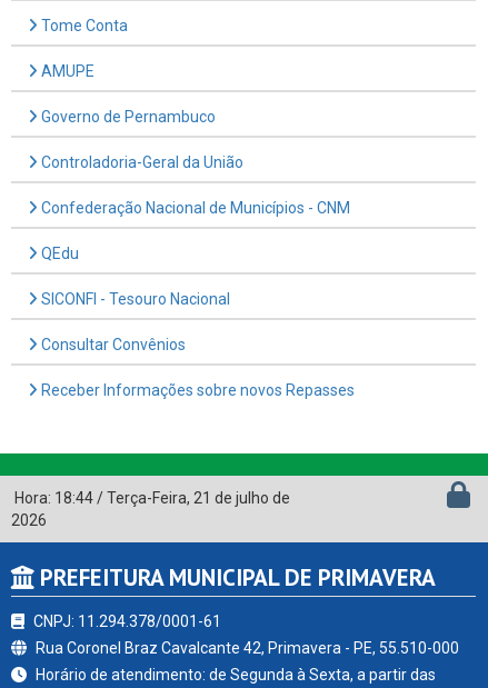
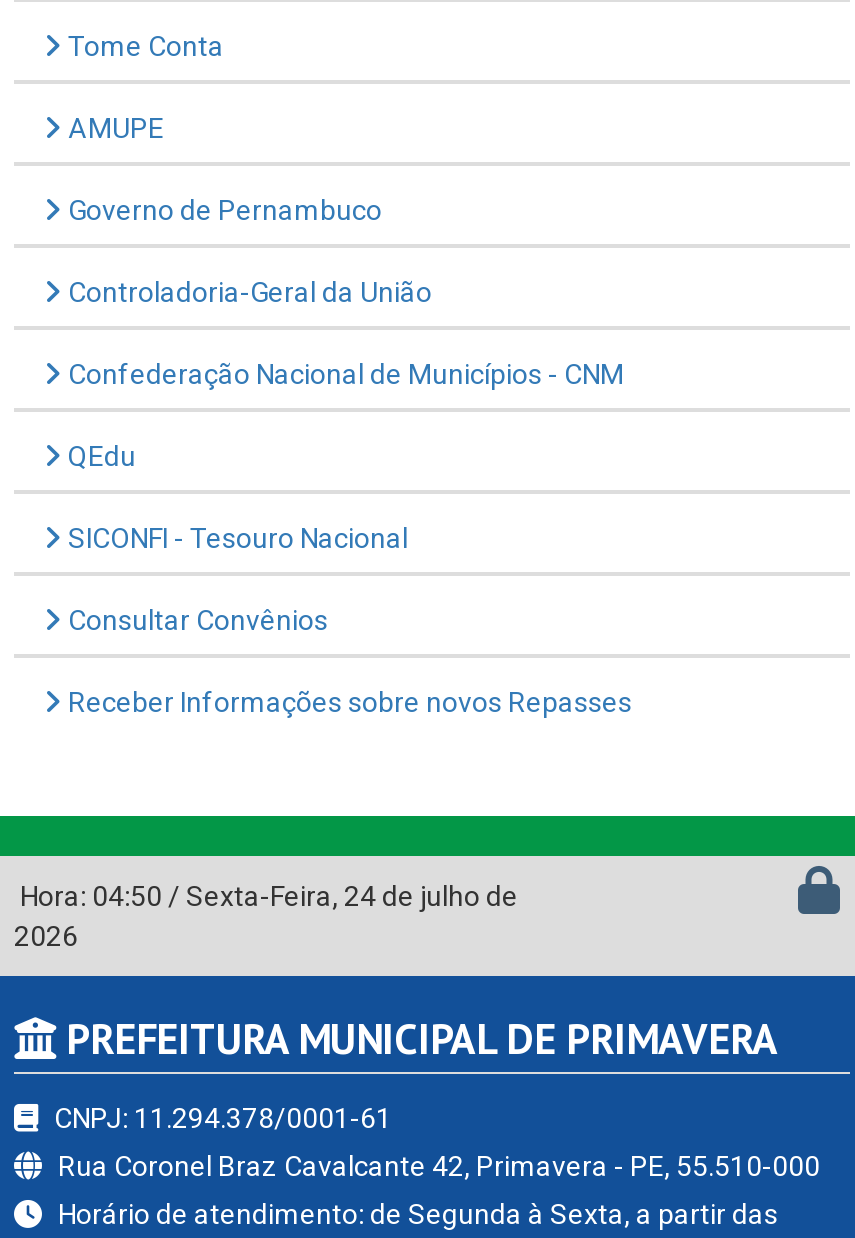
- Hora: 18:44 / Terça-Feira, 21 de julho de
+ Hora: 04:50 / Sexta-Feira, 24 de julho de
